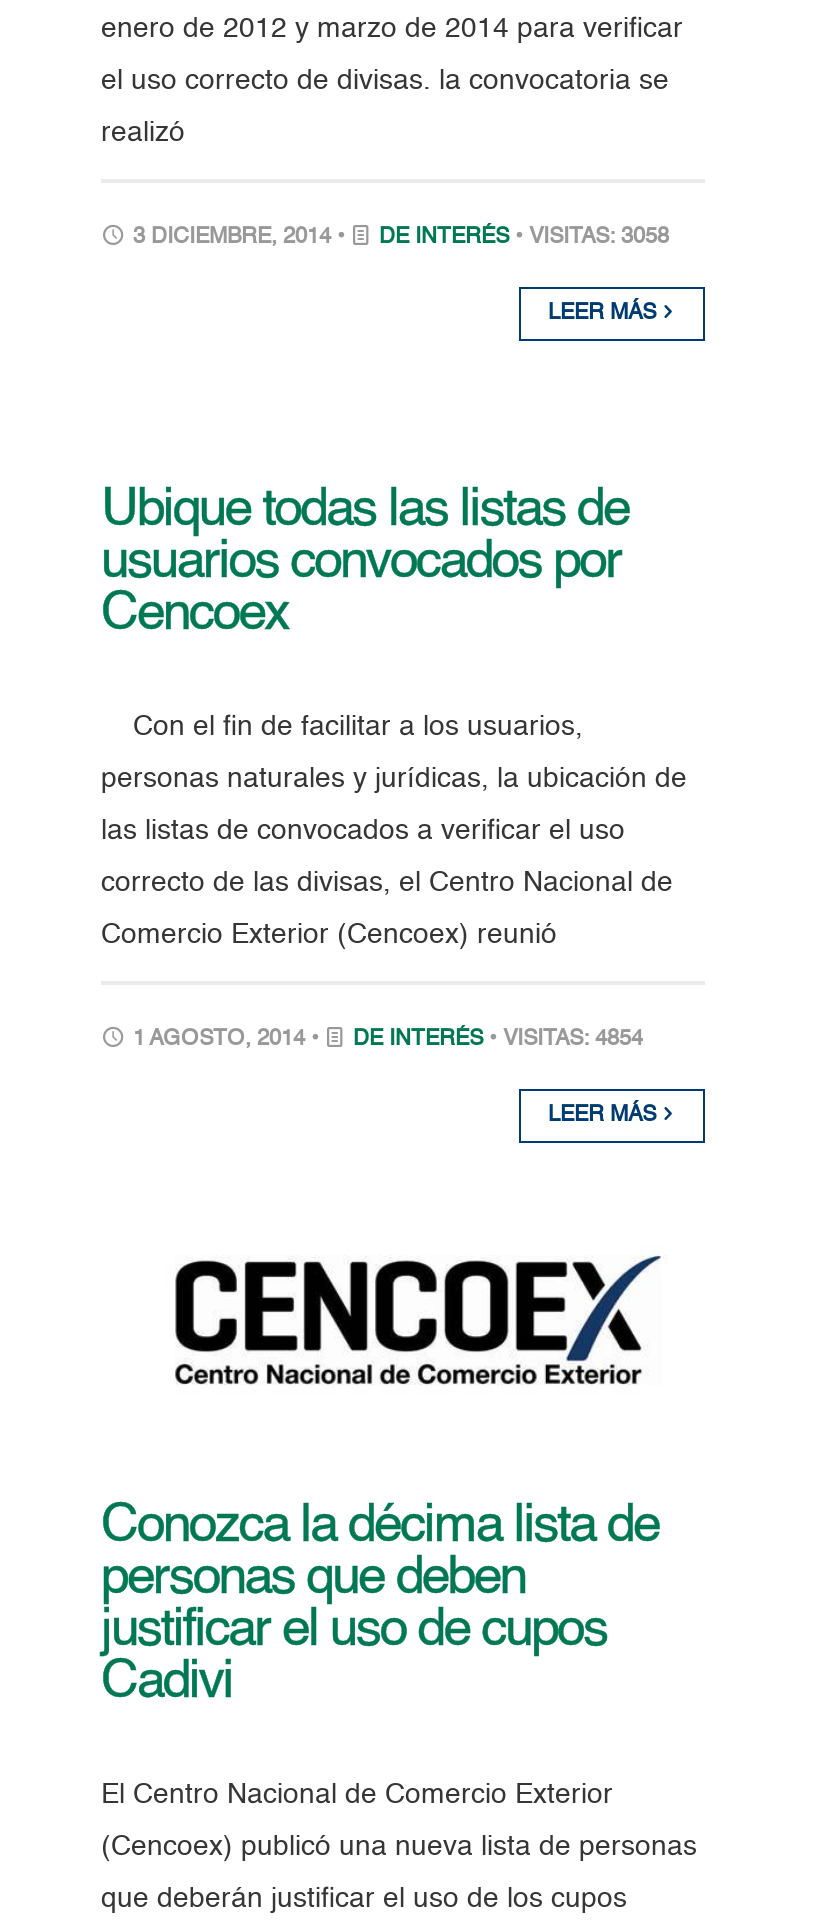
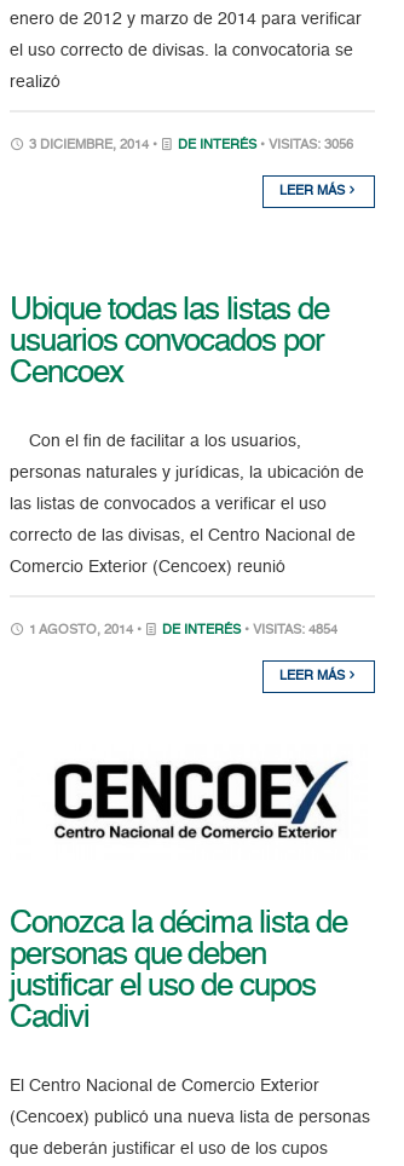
- DE INTERÉS • VISITAS: 3058
+ DE INTERÉS • VISITAS: 3056
